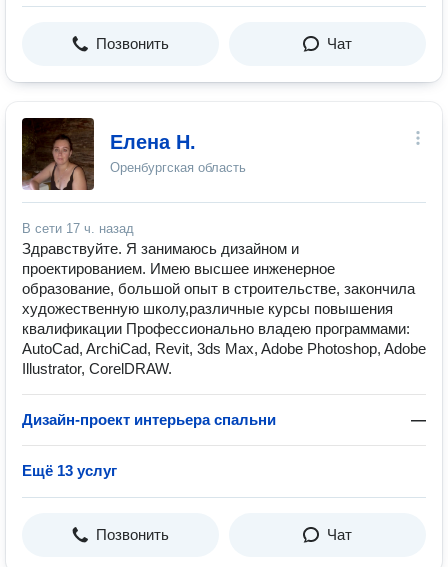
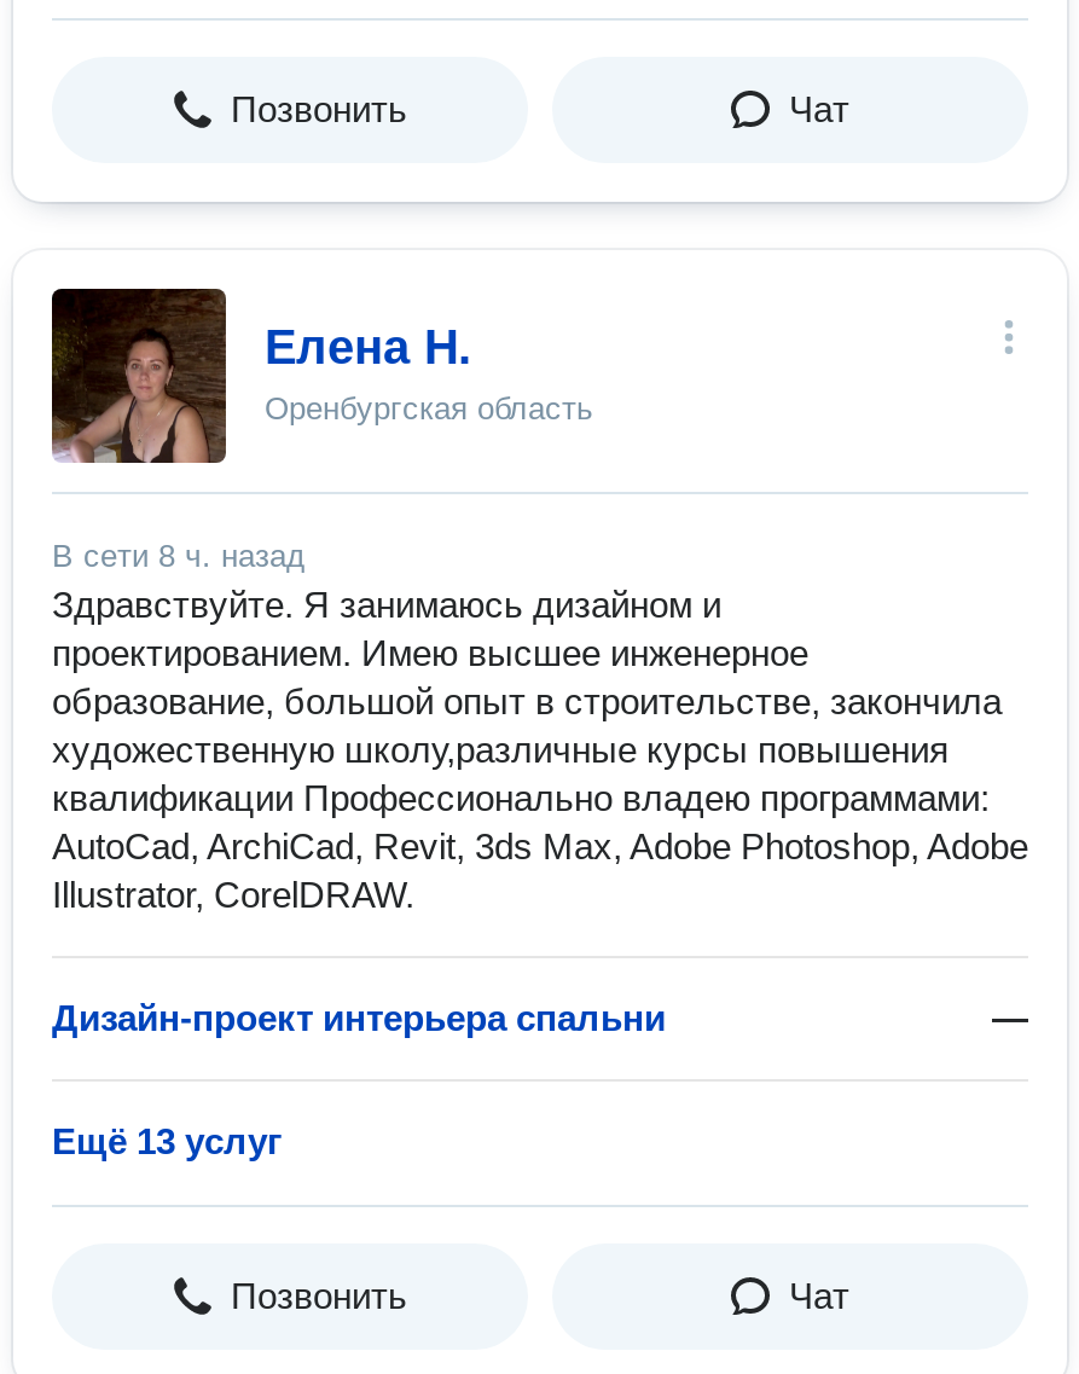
- В сети 17 ч. назад
+ В сети 8 ч. назад
